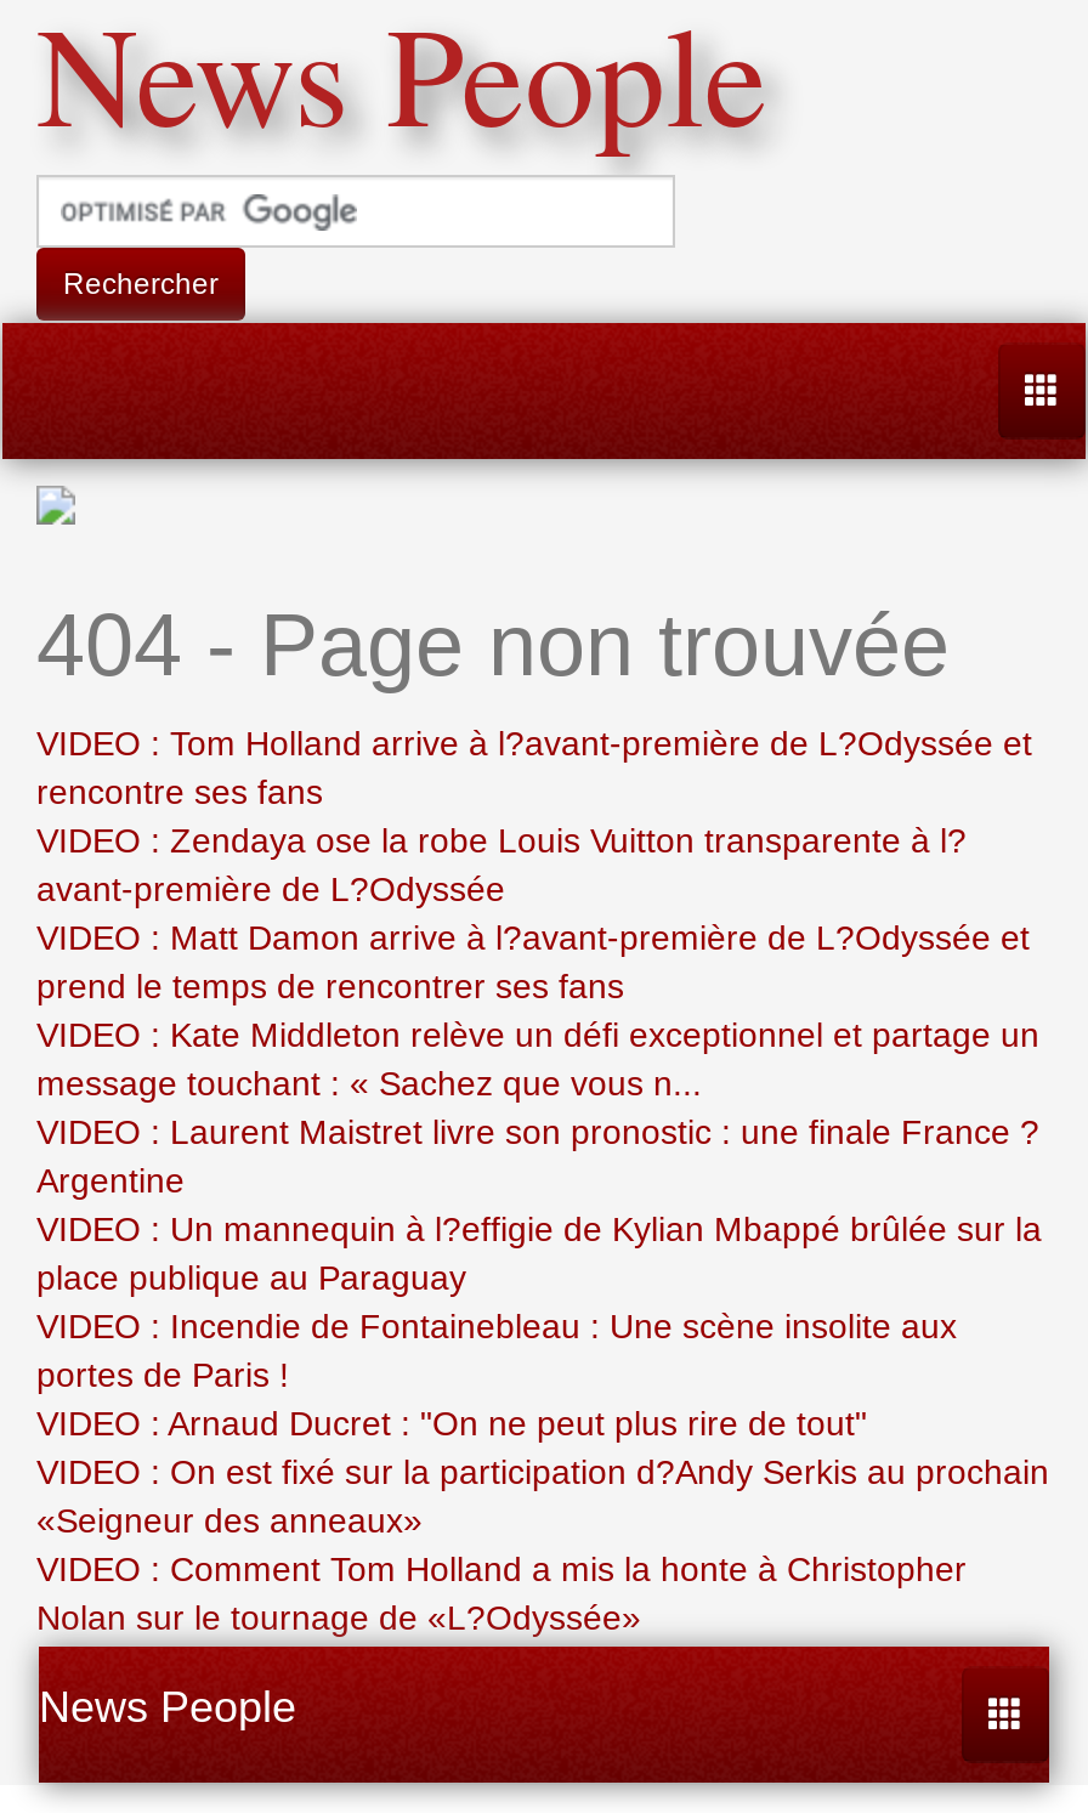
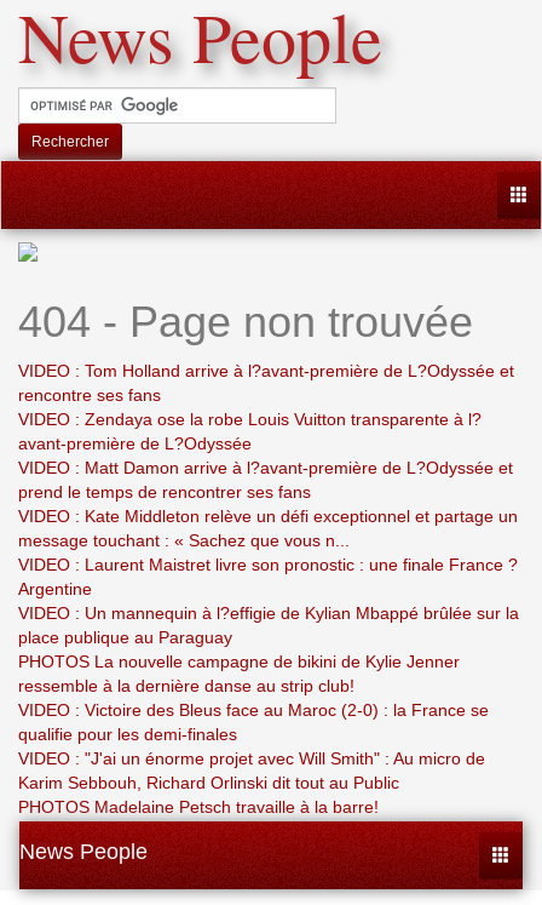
- VIDEO : Incendie de Fontainebleau : Une scène insolite aux
- portes de Paris !
- VIDEO : Arnaud Ducret : "On ne peut plus rire de tout"
- VIDEO : On est fixé sur la participation d?Andy Serkis au prochain
- «Seigneur des anneaux»
- VIDEO : Comment Tom Holland a mis la honte à Christopher
- Nolan sur le tournage de «L?Odyssée»
+ PHOTOS La nouvelle campagne de bikini de Kylie Jenner
+ ressemble à la dernière danse au strip club!
+ VIDEO : Victoire des Bleus face au Maroc (2-0) : la France se
+ qualifie pour les demi-finales
+ VIDEO : "J'ai un énorme projet avec Will Smith" : Au micro de
+ Karim Sebbouh, Richard Orlinski dit tout au Public
+ PHOTOS Madelaine Petsch travaille à la barre!
